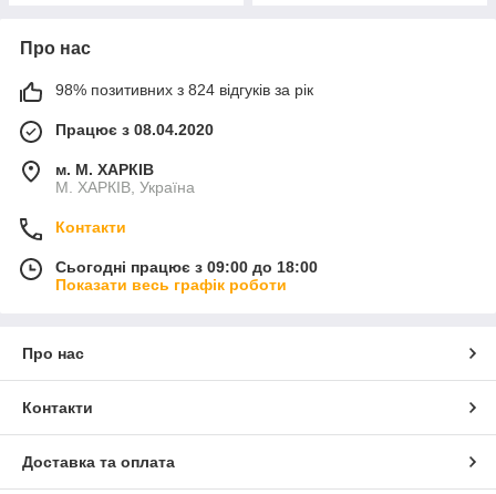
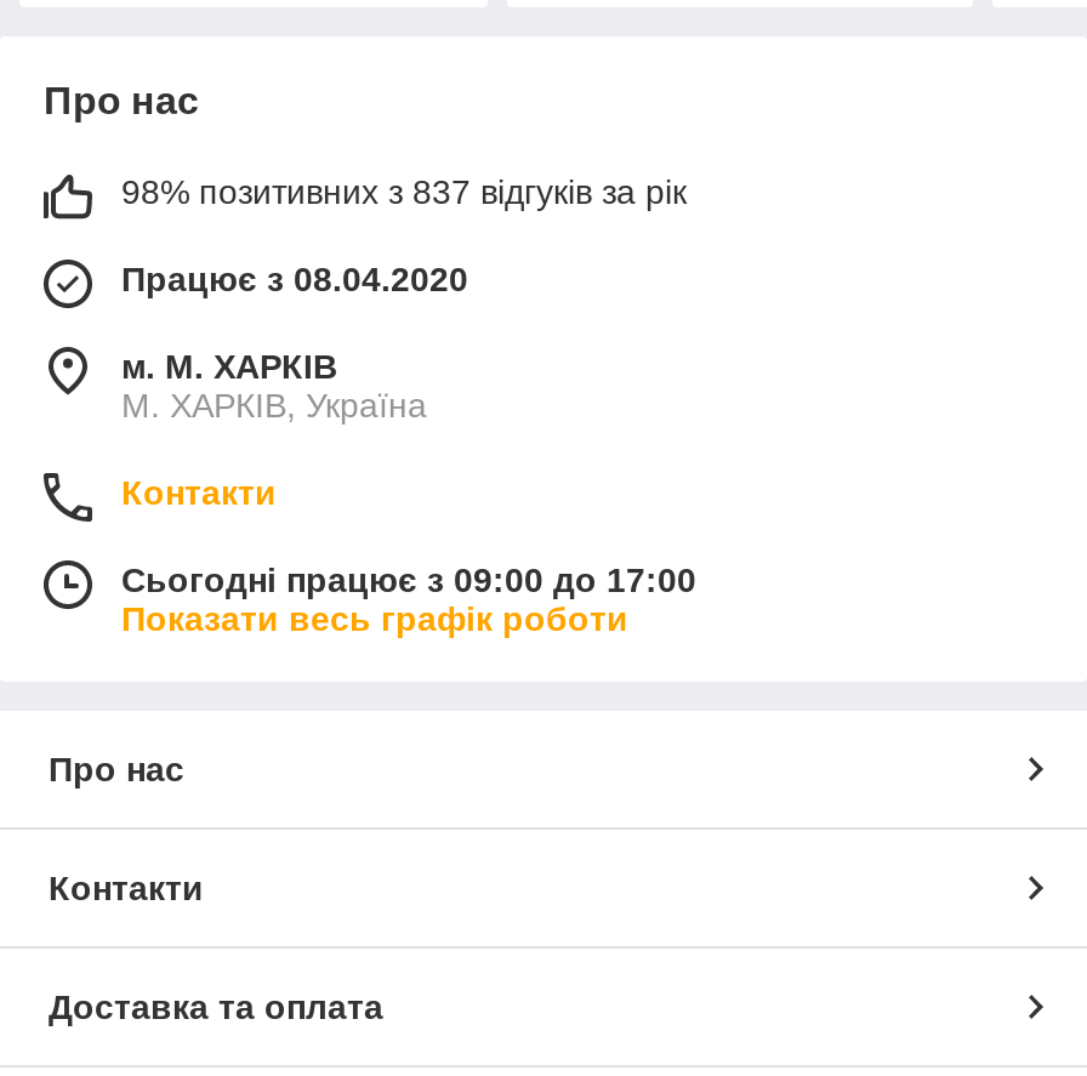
- 98% позитивних з 824 відгуків за рік
+ 98% позитивних з 837 відгуків за рік

- Сьогодні працює з 09:00 до 18:00
+ Сьогодні працює з 09:00 до 17:00
